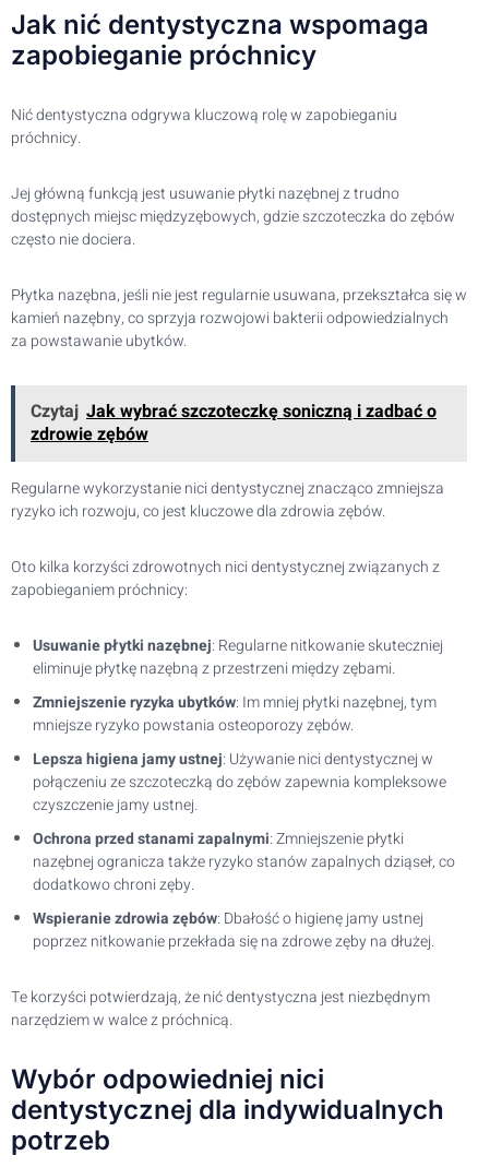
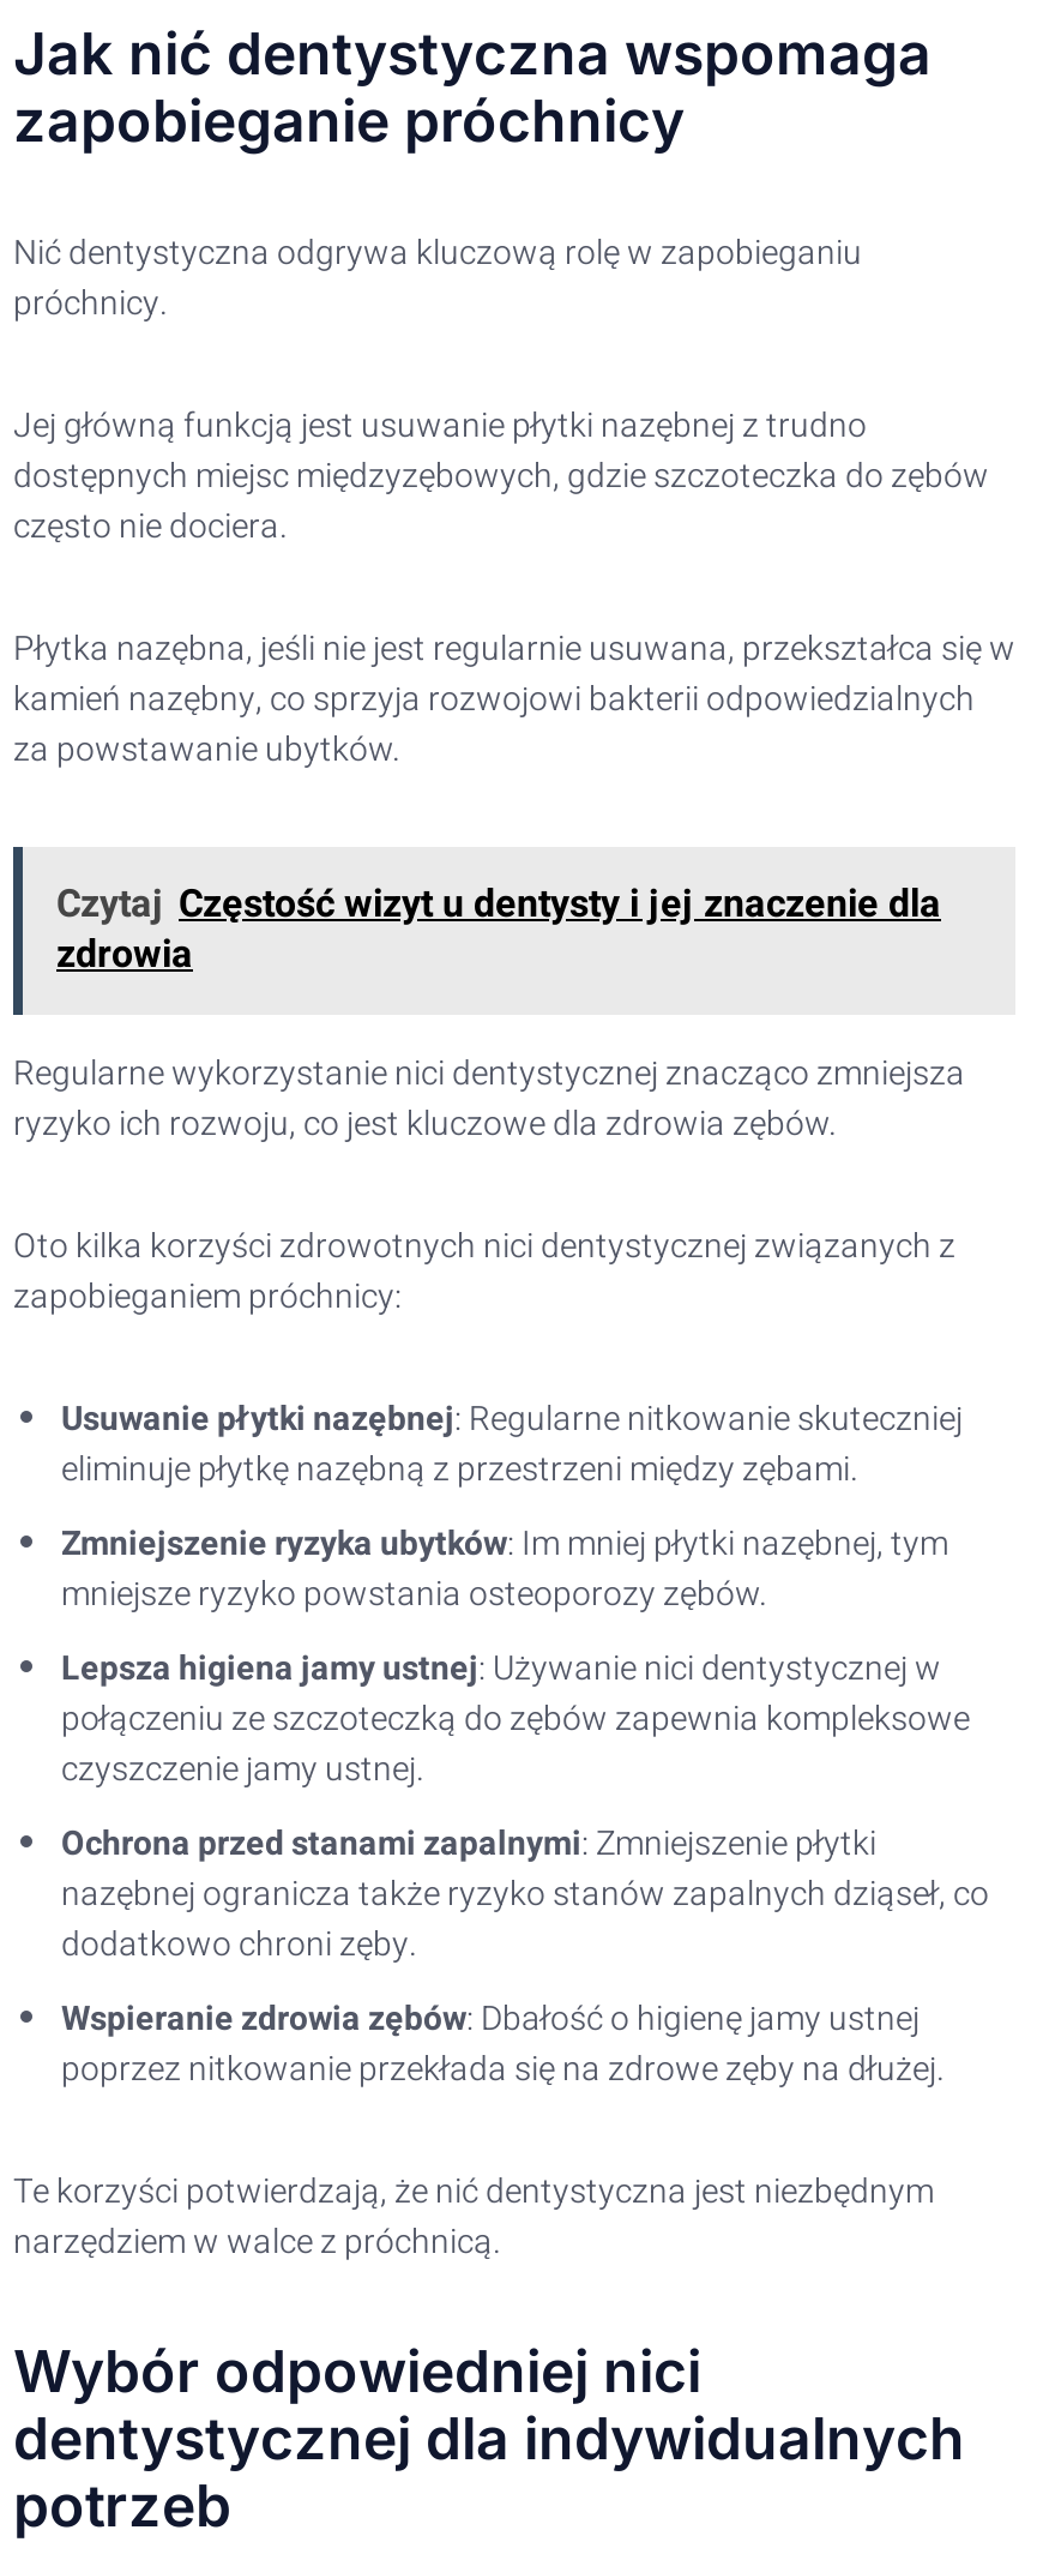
- Czytaj Jak wybrać szczoteczkę soniczną i zadbać o
- zdrowie zębów
+ Czytaj Częstość wizyt u dentysty i jej znaczenie dla
+ zdrowia
